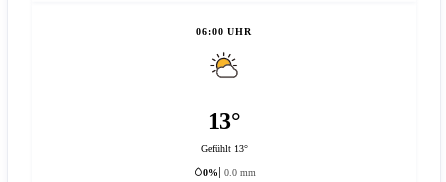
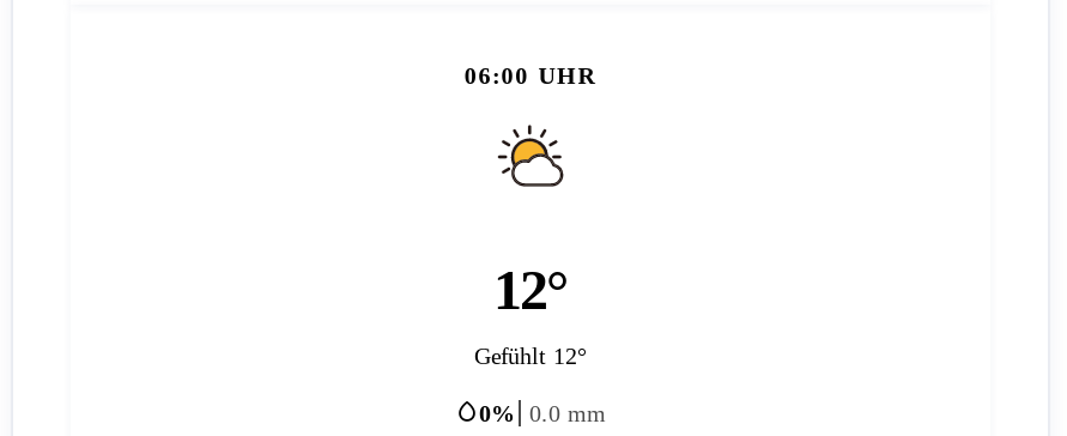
- 13°
+ 12°

- Gefühlt 13°
+ Gefühlt 12°
